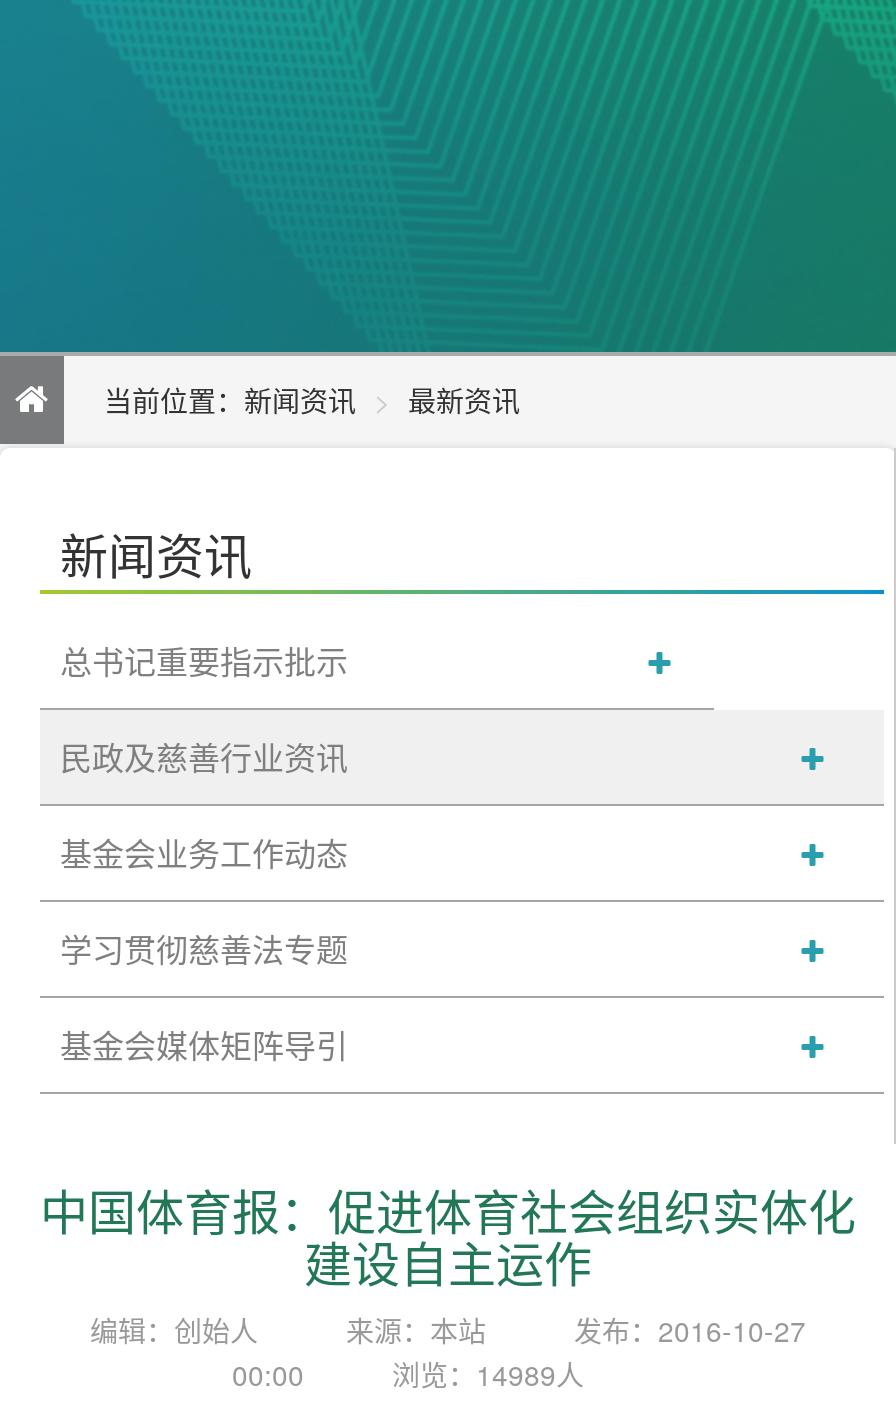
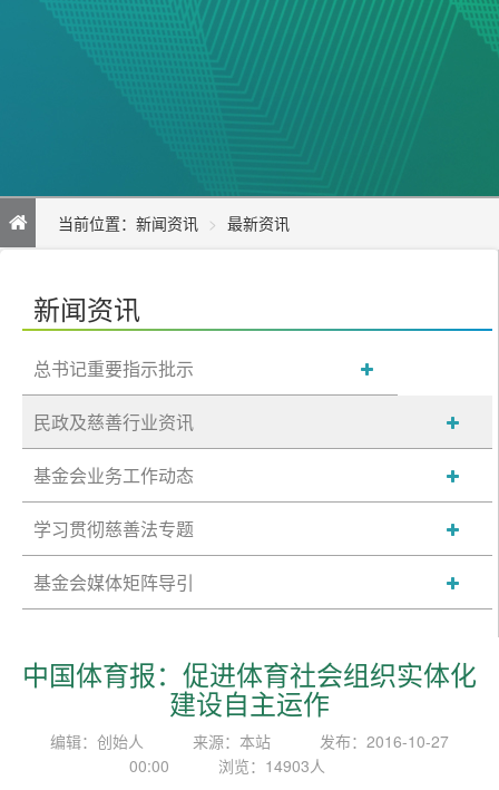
- 浏览：14989人
+ 浏览：14903人
